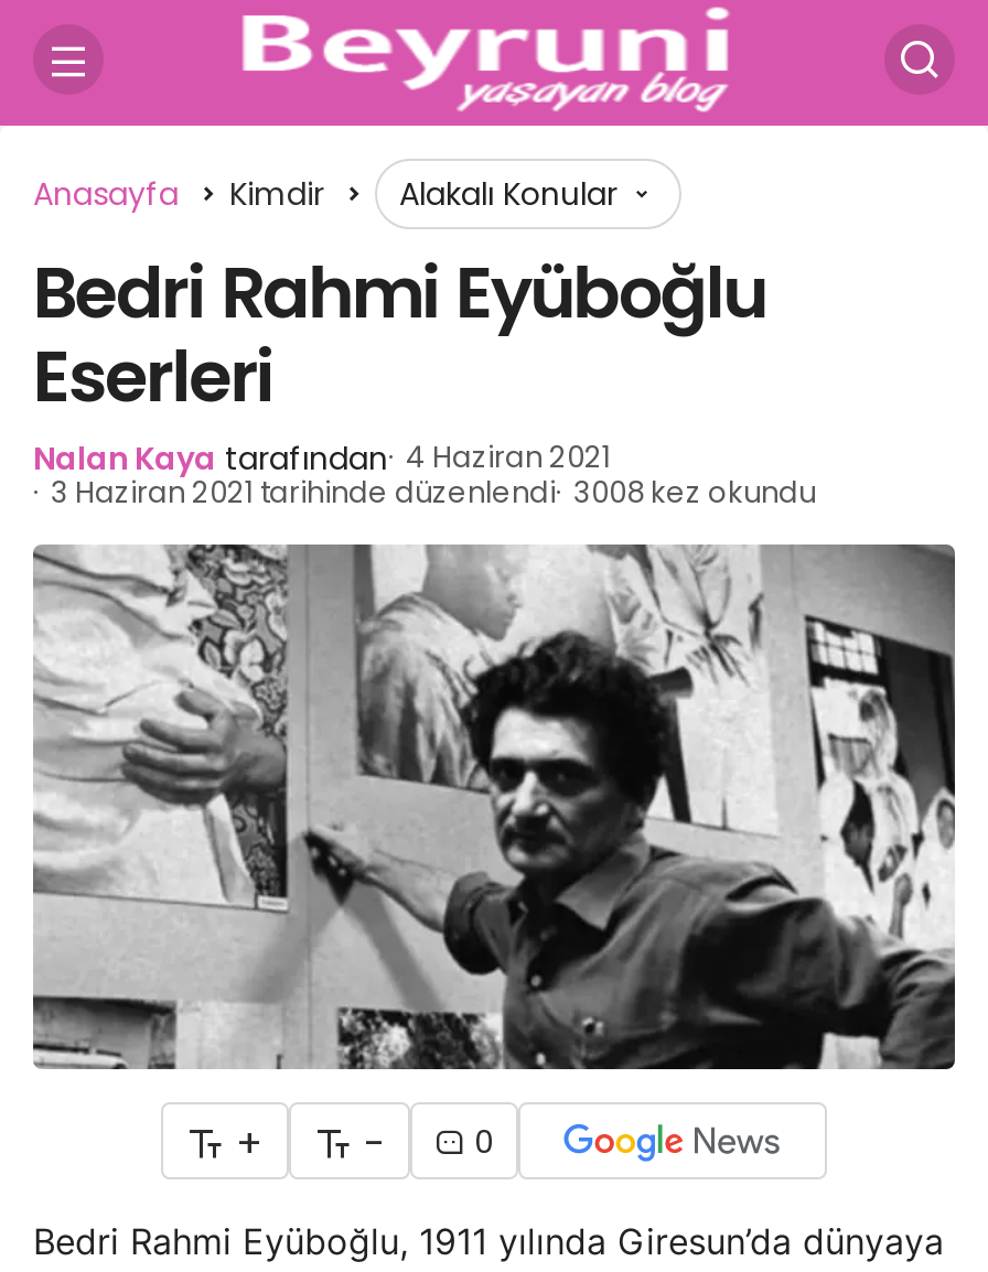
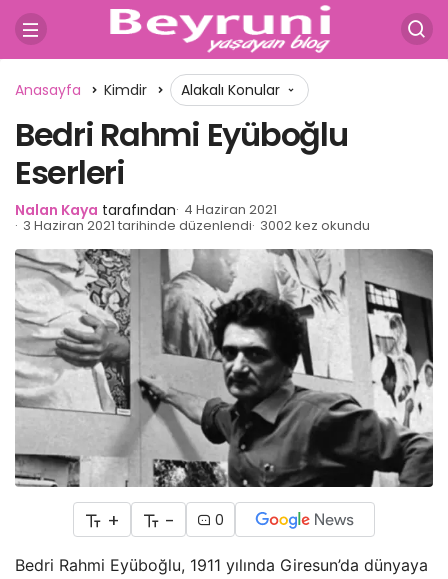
- 3 Haziran 2021 tarihinde düzenlendi 3008 kez okundu
+ 3 Haziran 2021 tarihinde düzenlendi 3002 kez okundu
